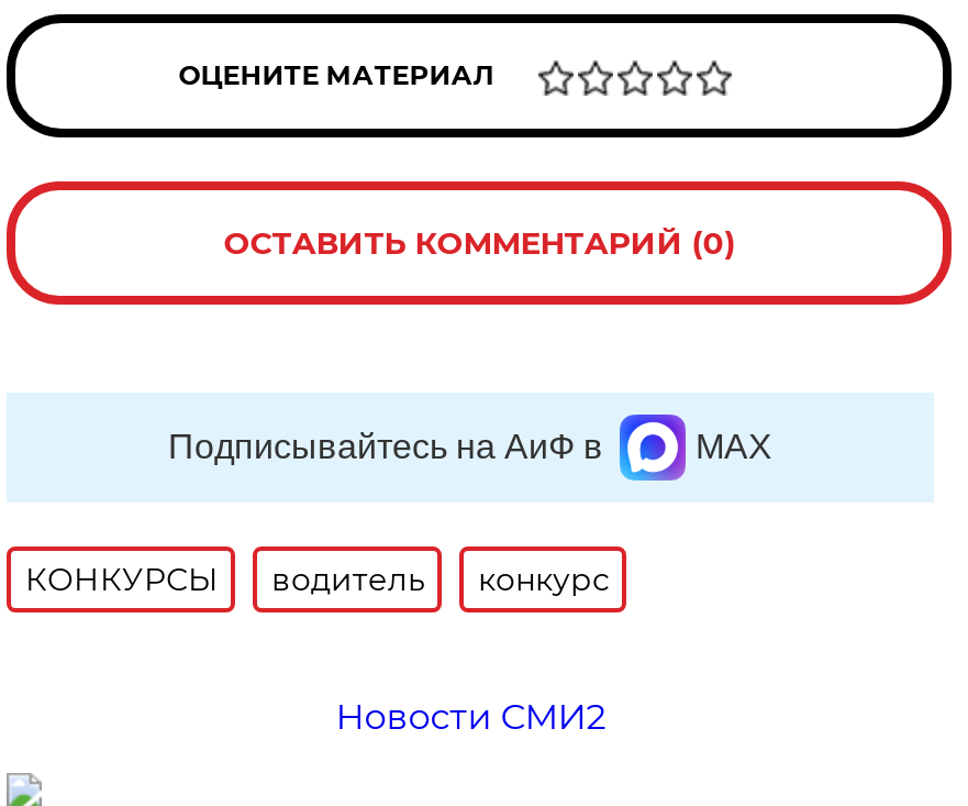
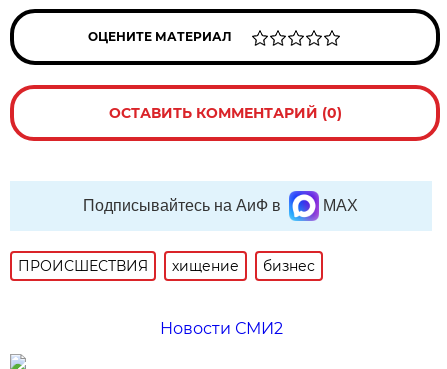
- КОНКУРСЫ
- водитель
- конкурс
+ ПРОИСШЕСТВИЯ
+ хищение
+ бизнес
